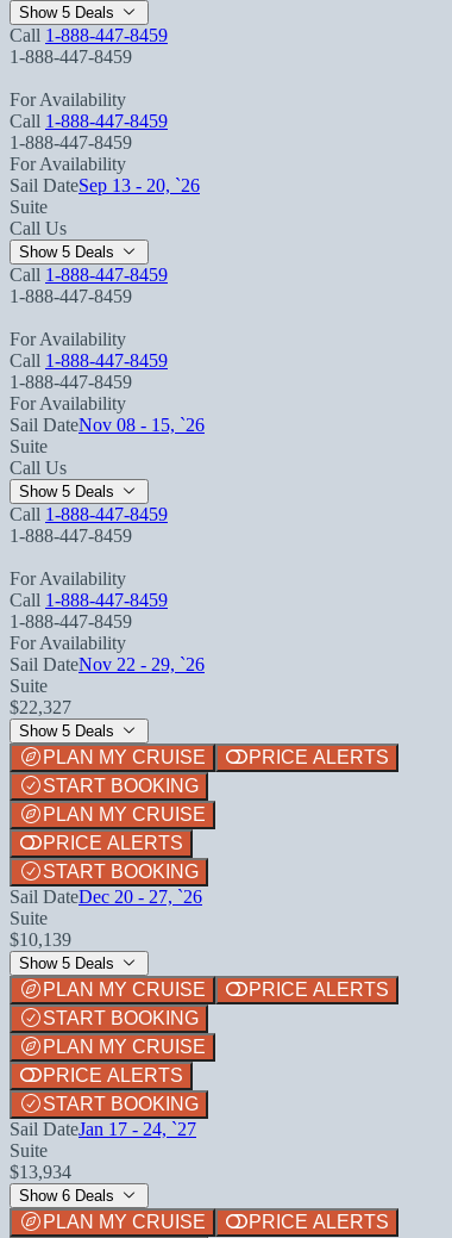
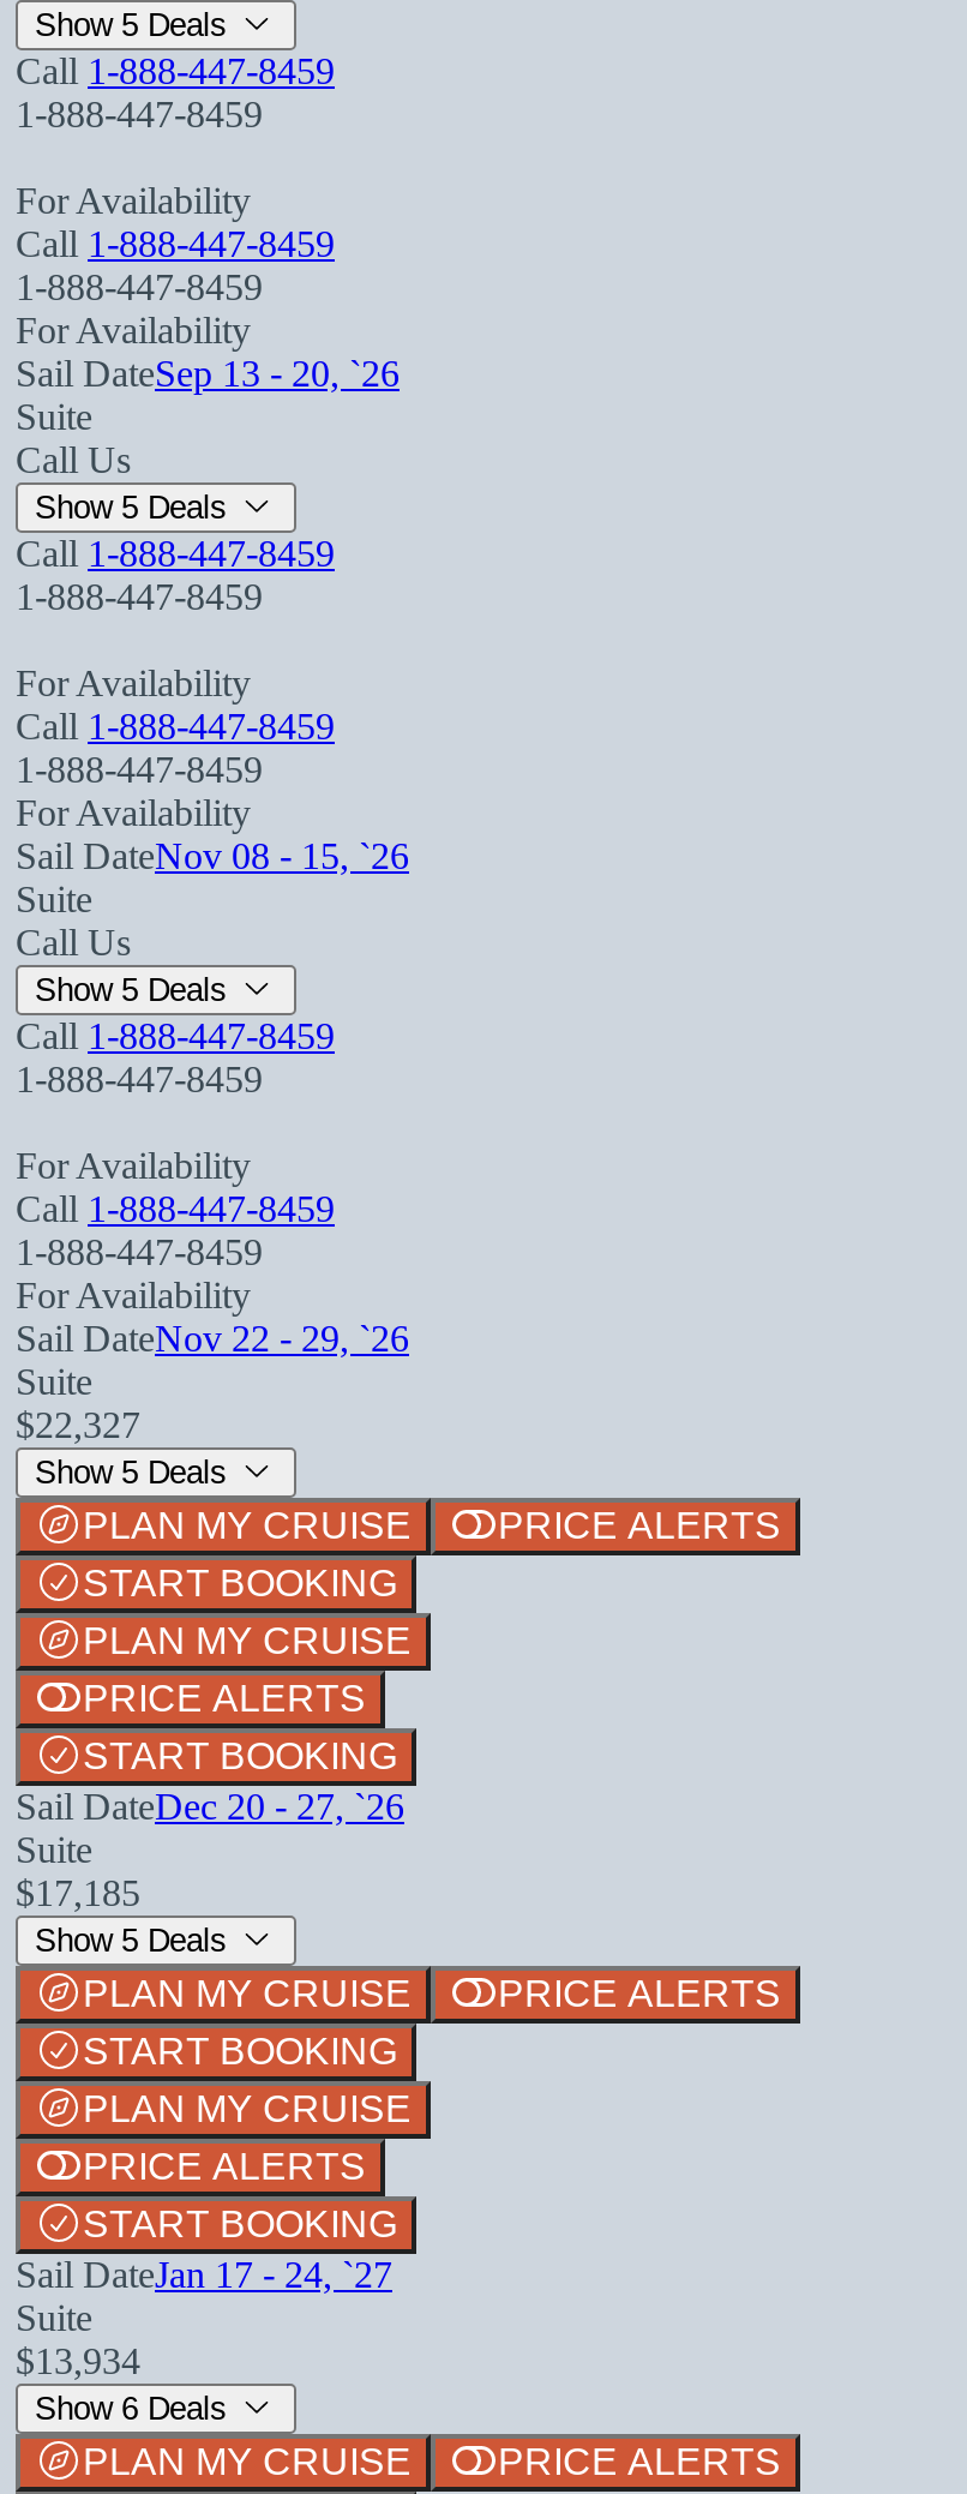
- $10,139
+ $17,185
